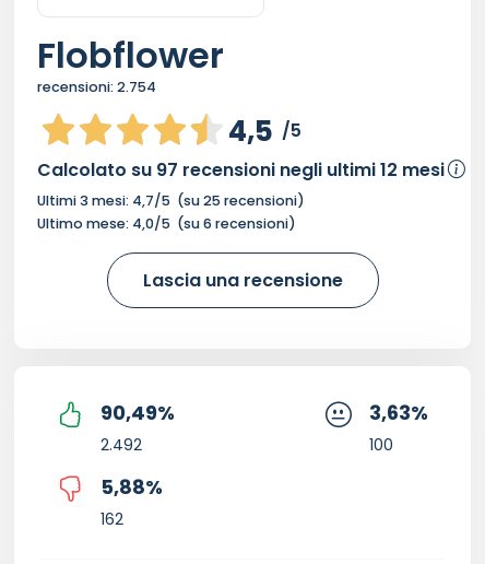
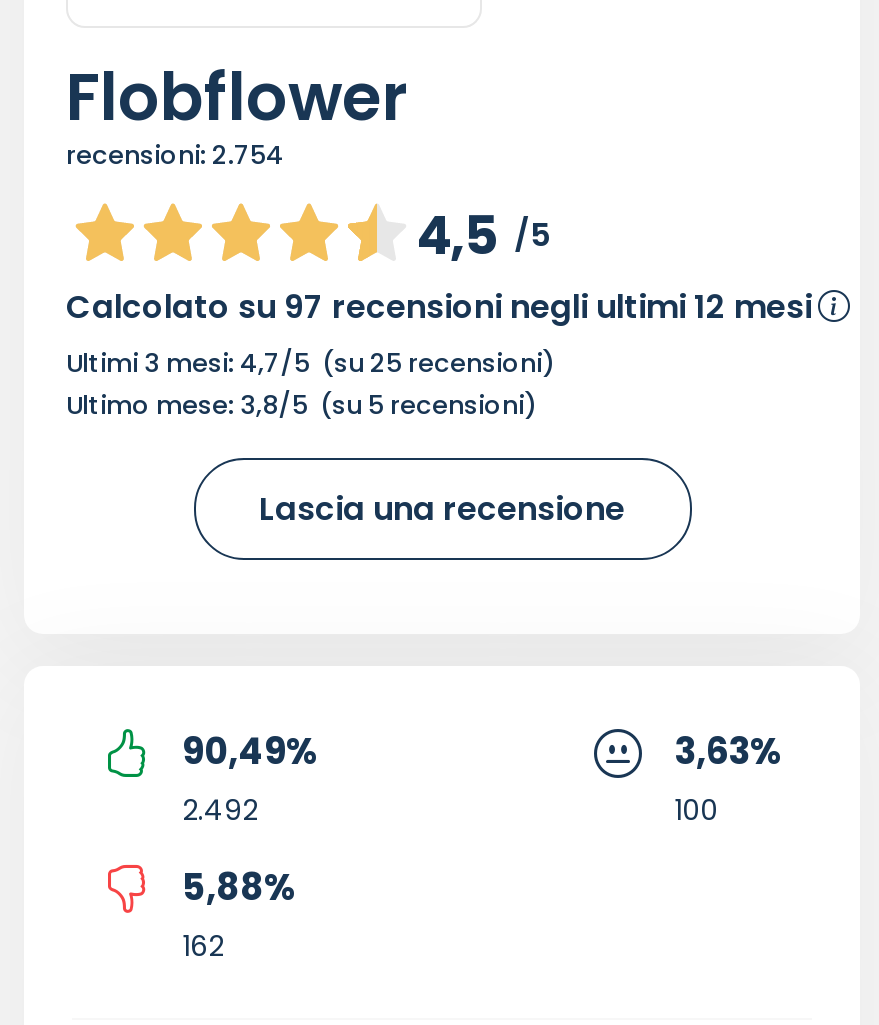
- Ultimo mese: 4,0/5 (su 6 recensioni)
+ Ultimo mese: 3,8/5 (su 5 recensioni)
